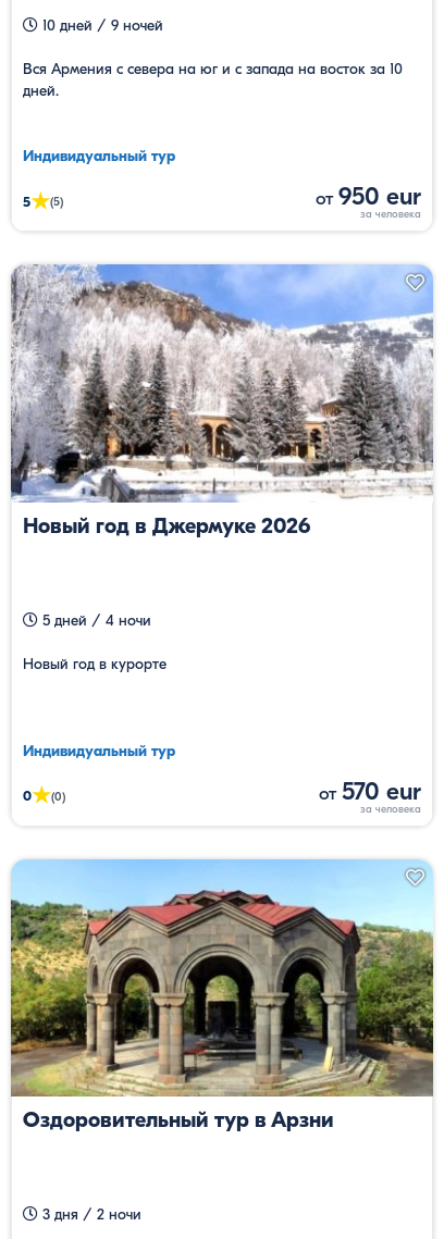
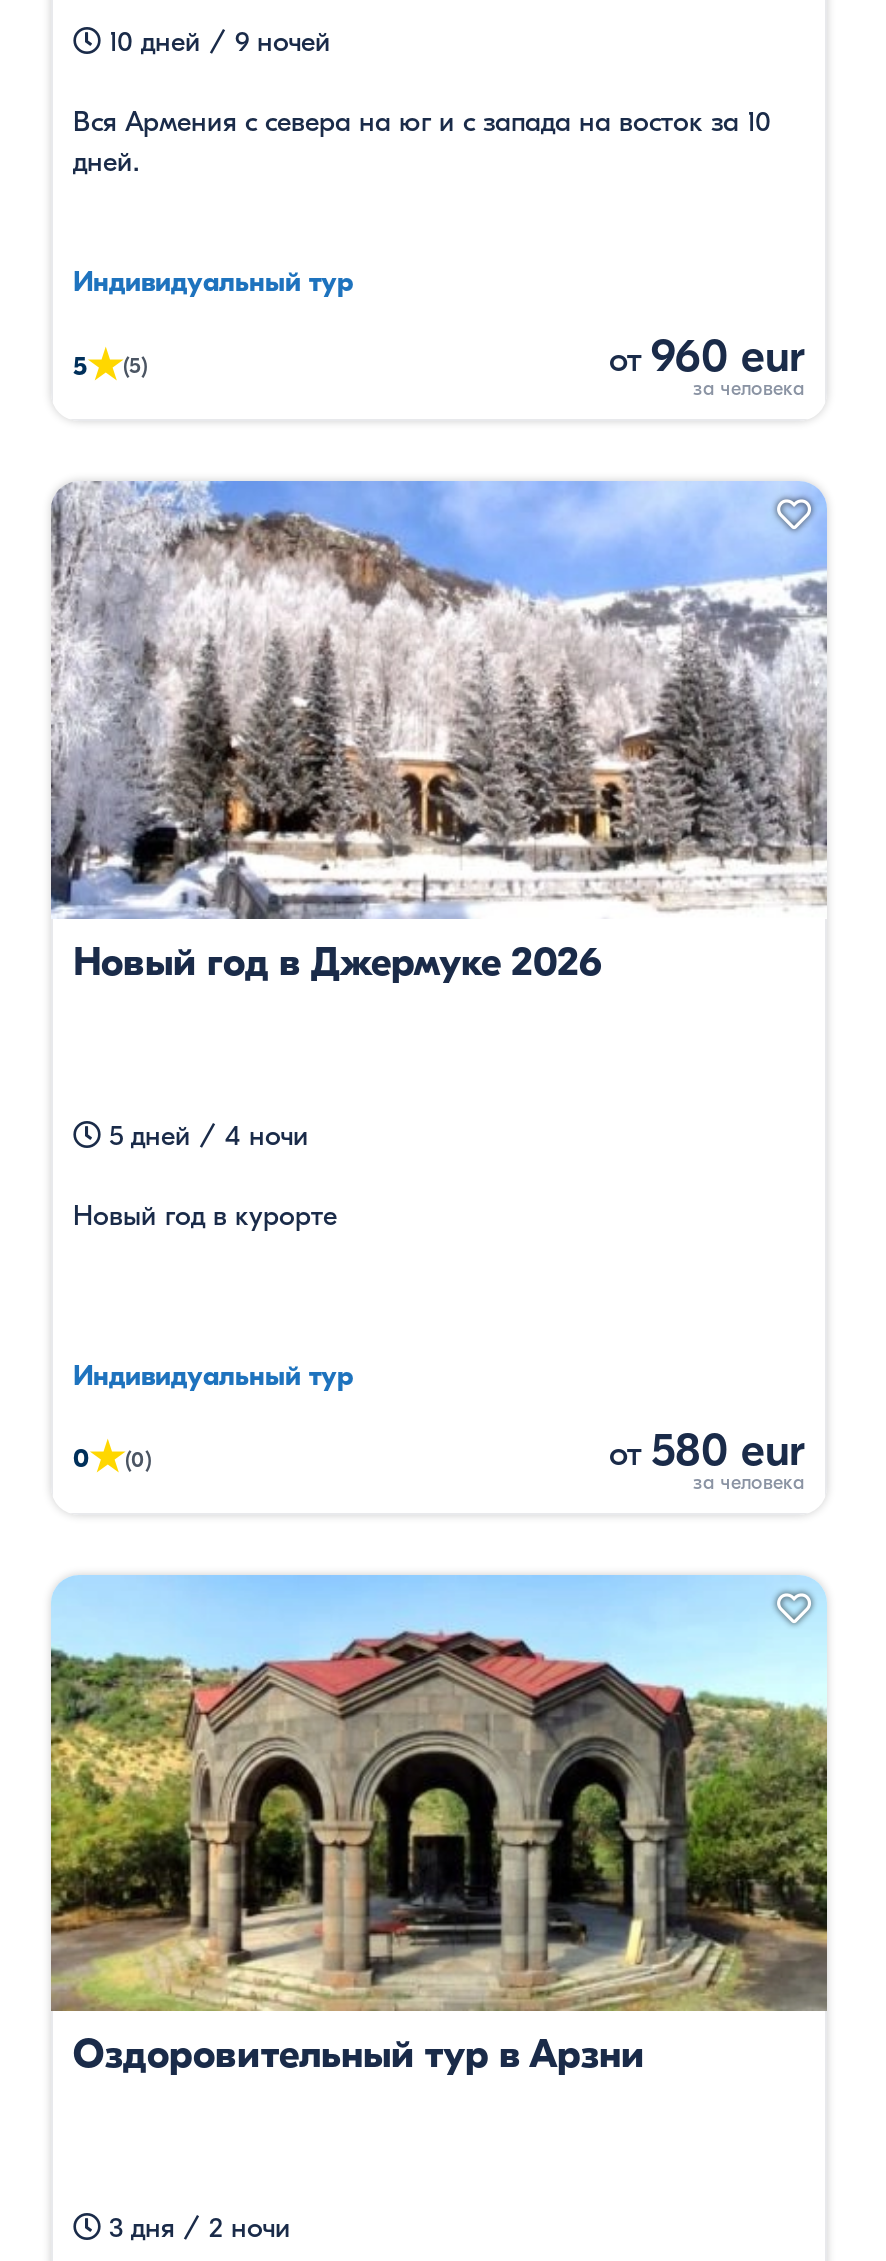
- от 950 eur
+ от 960 eur

- от 570 eur
+ от 580 eur
